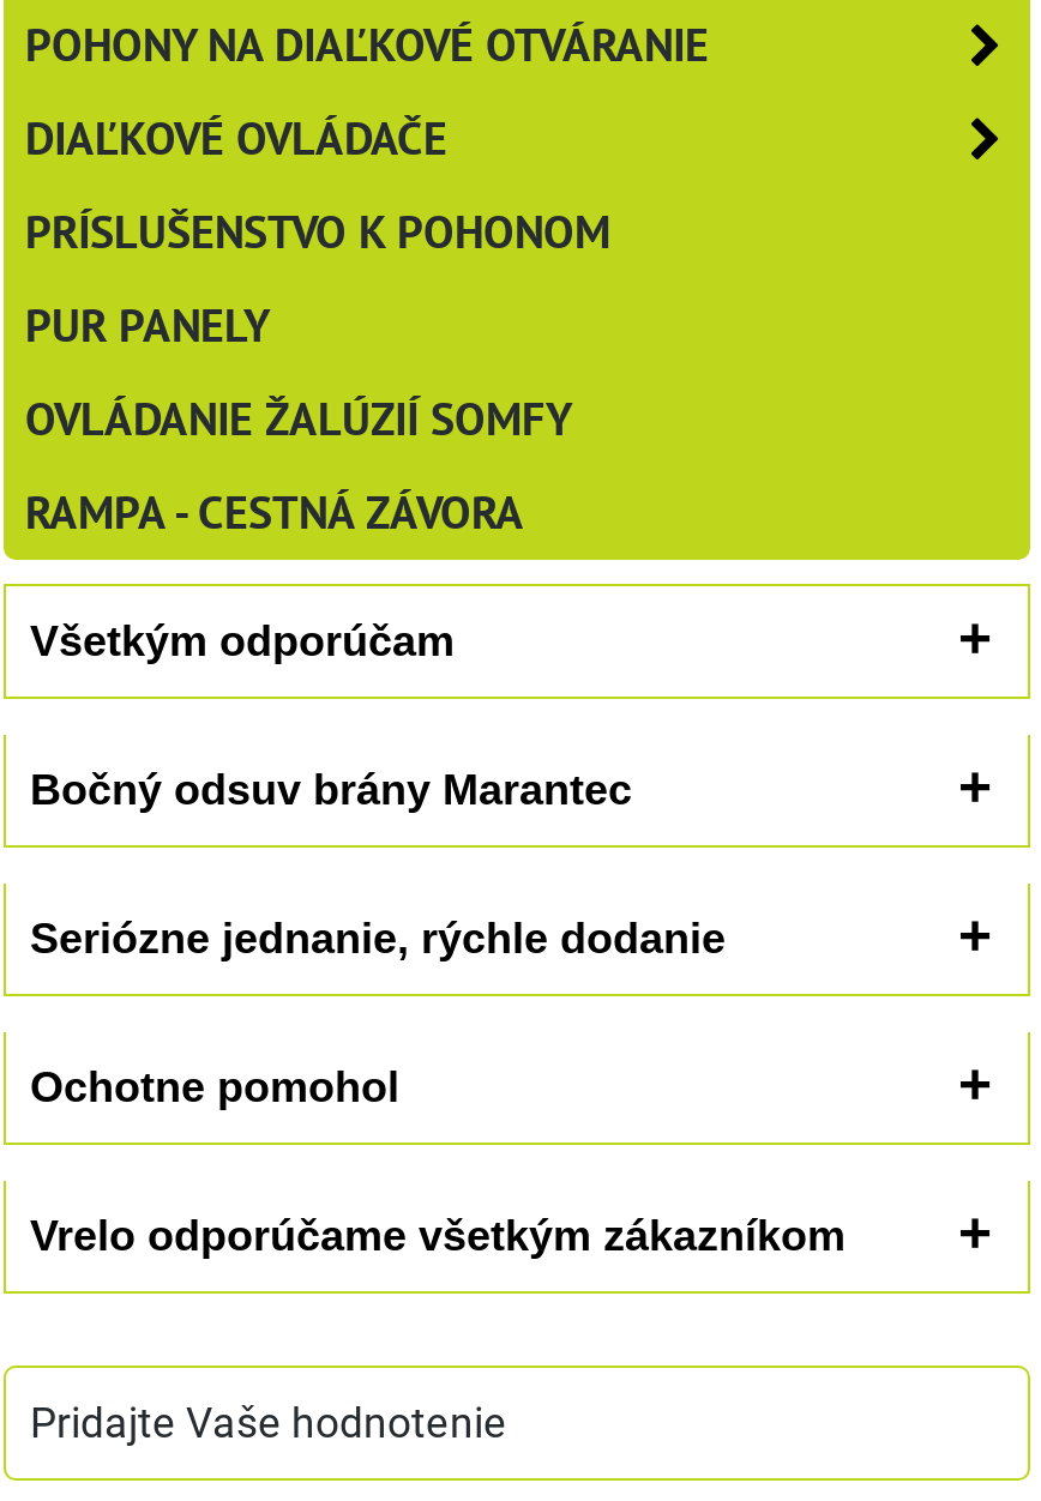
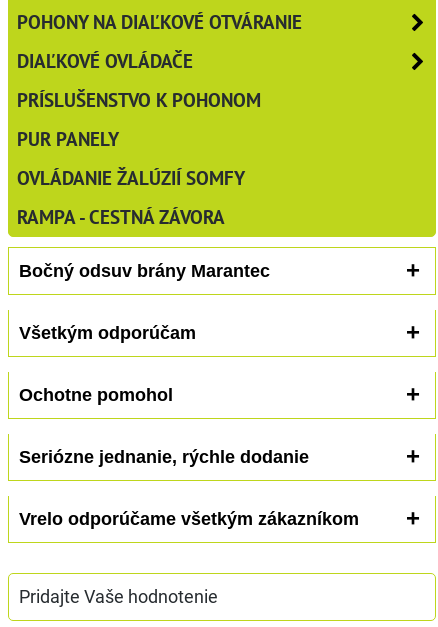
moved down: Všetkým odporúčam

moved up: Bočný odsuv brány Marantec

moved down: Seriózne jednanie, rýchle dodanie

moved up: Ochotne pomohol
